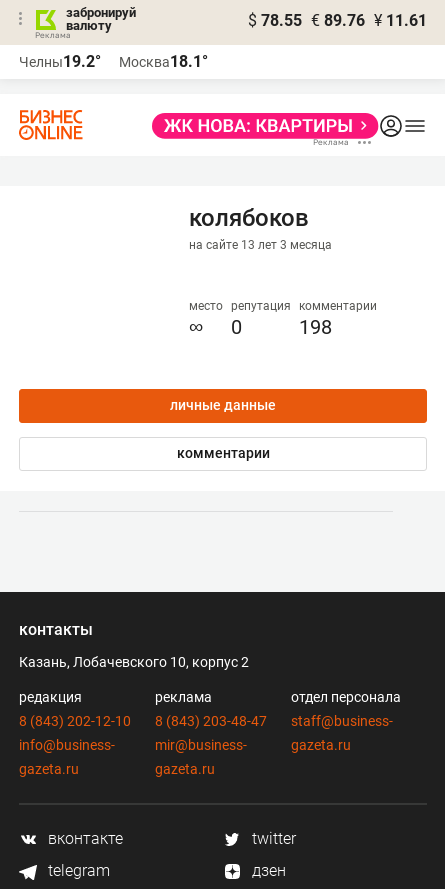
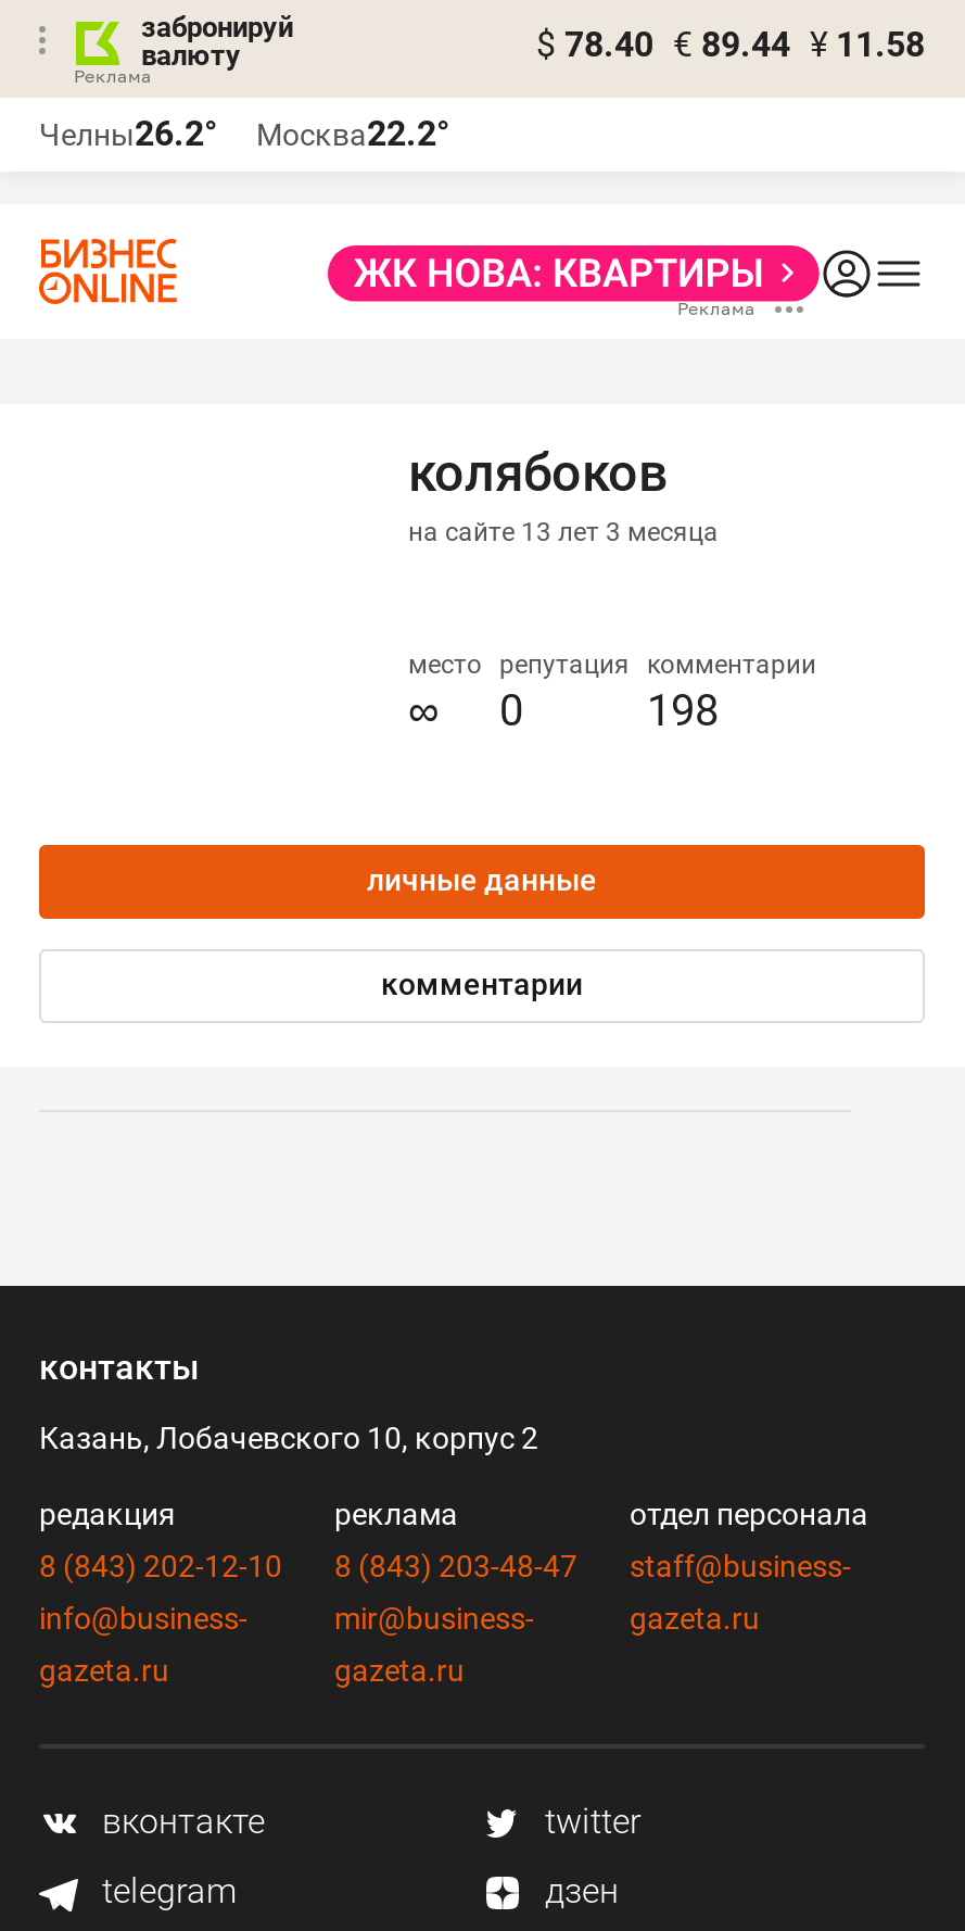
- $ 78.55 € 89.76 ¥ 11.61
+ $ 78.40 € 89.44 ¥ 11.58

- Челны19.2°
+ Челны26.2°

- Москва18.1°
+ Москва22.2°
